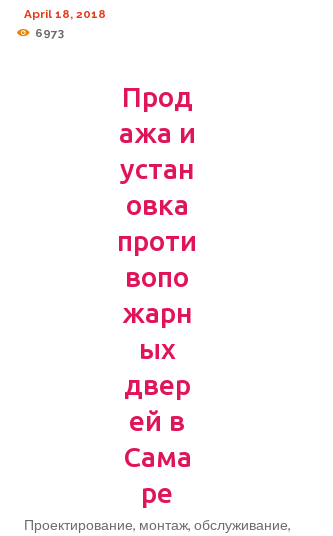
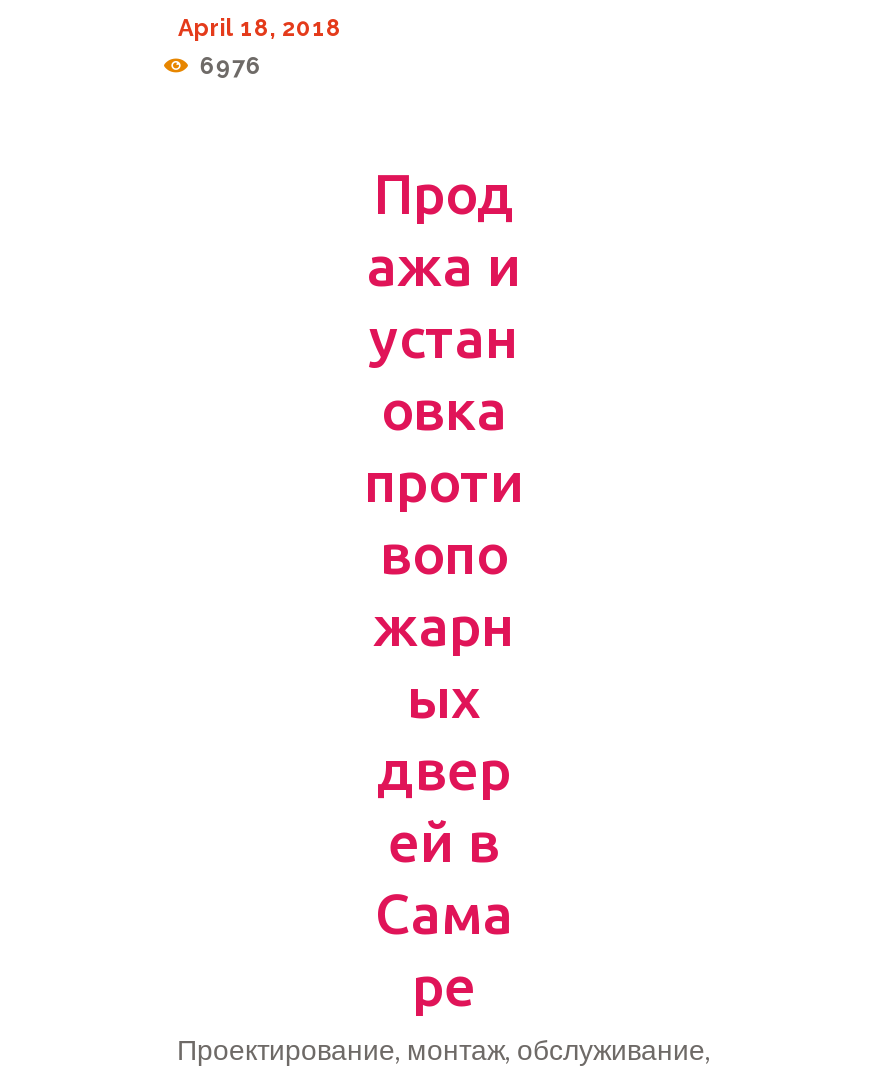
- 6973
+ 6976
